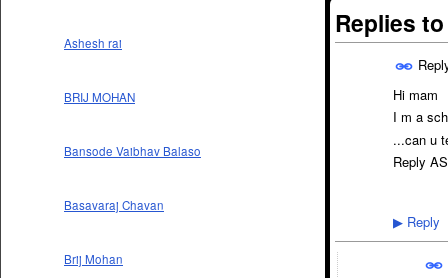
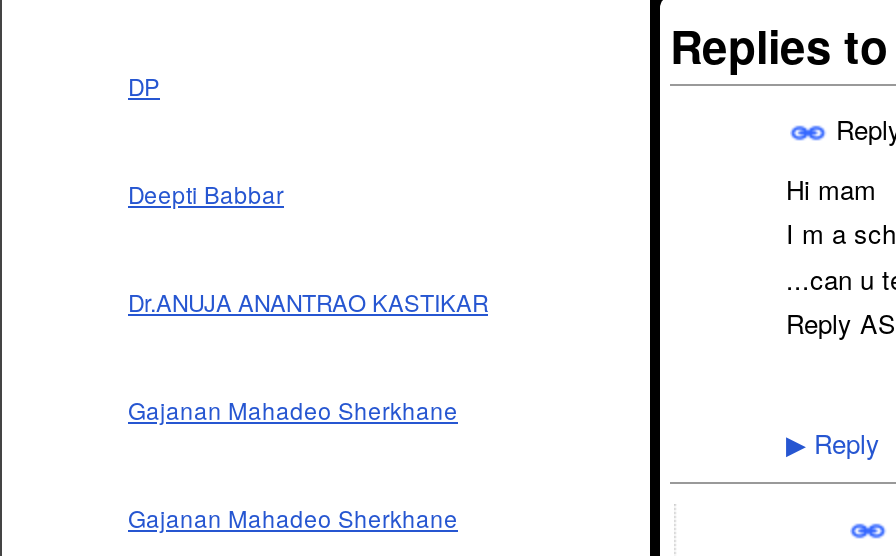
- Ashesh rai
+ DP

- BRIJ MOHAN
+ Deepti Babbar

- Bansode Vaibhav Balaso
+ Dr.ANUJA ANANTRAO KASTIKAR

- Basavaraj Chavan
+ Gajanan Mahadeo Sherkhane

- Brij Mohan
+ Gajanan Mahadeo Sherkhane
